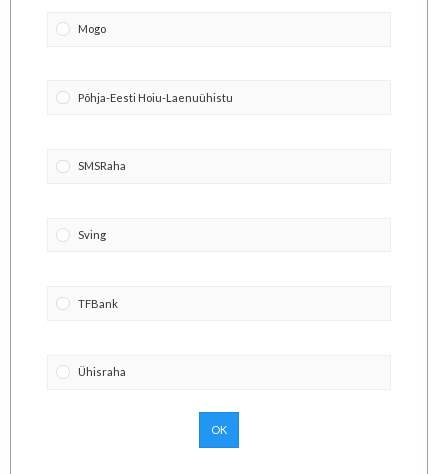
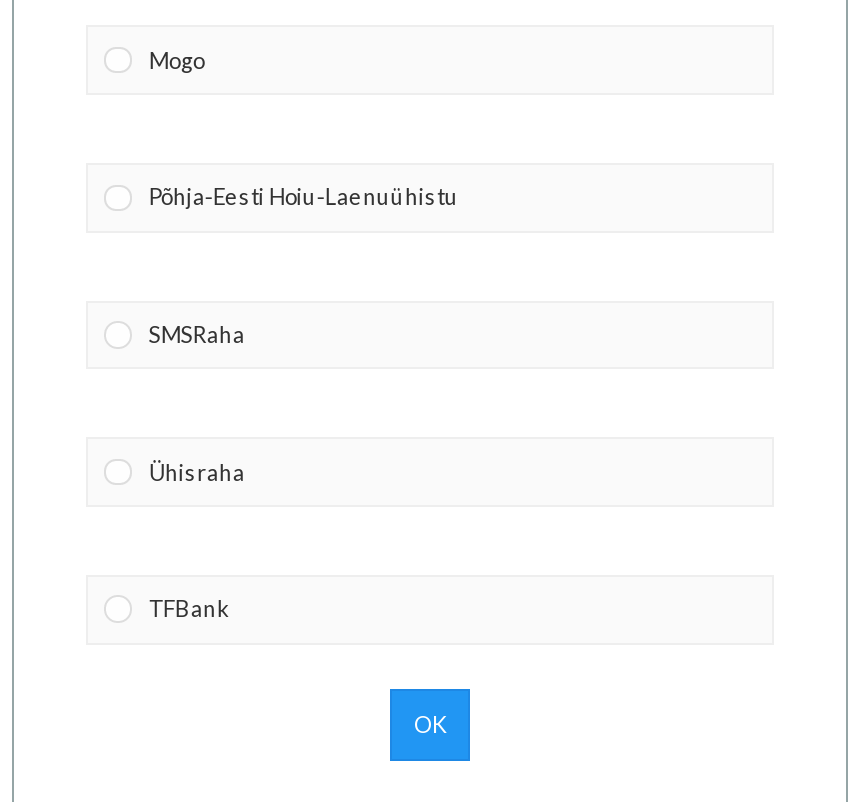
- Sving

moved up: Ühisraha
